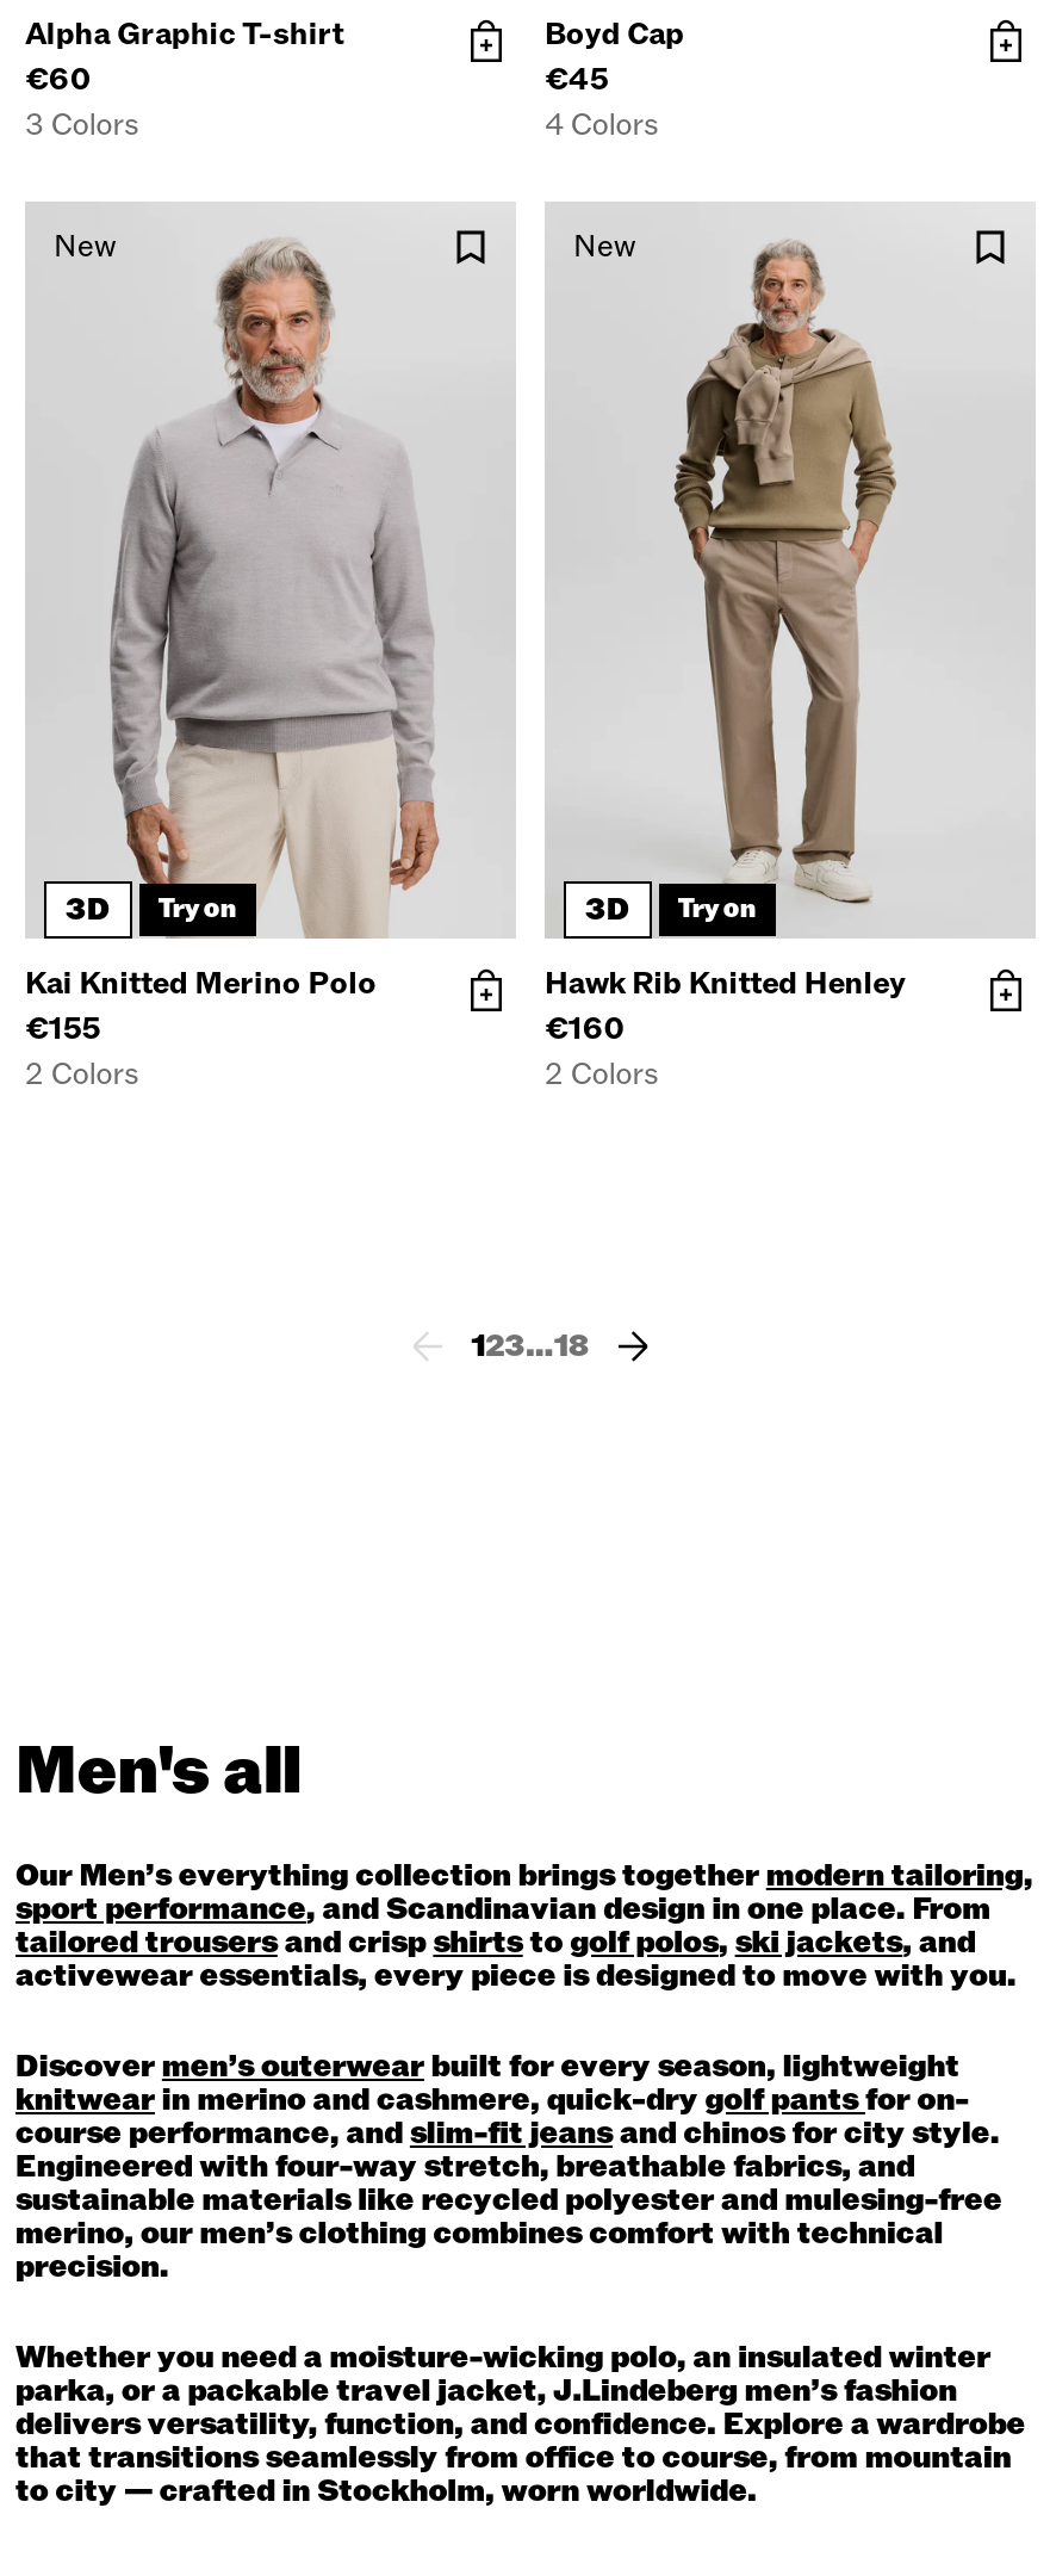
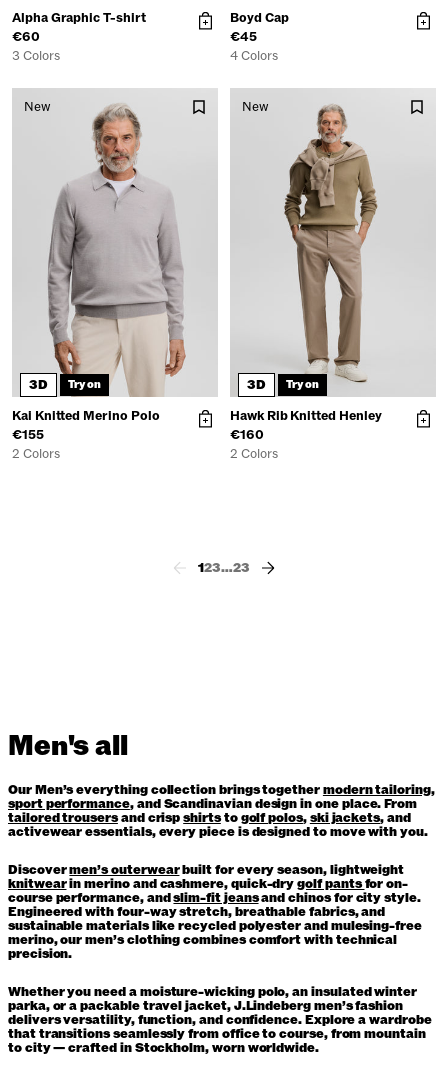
- 123…18
+ 123…23
